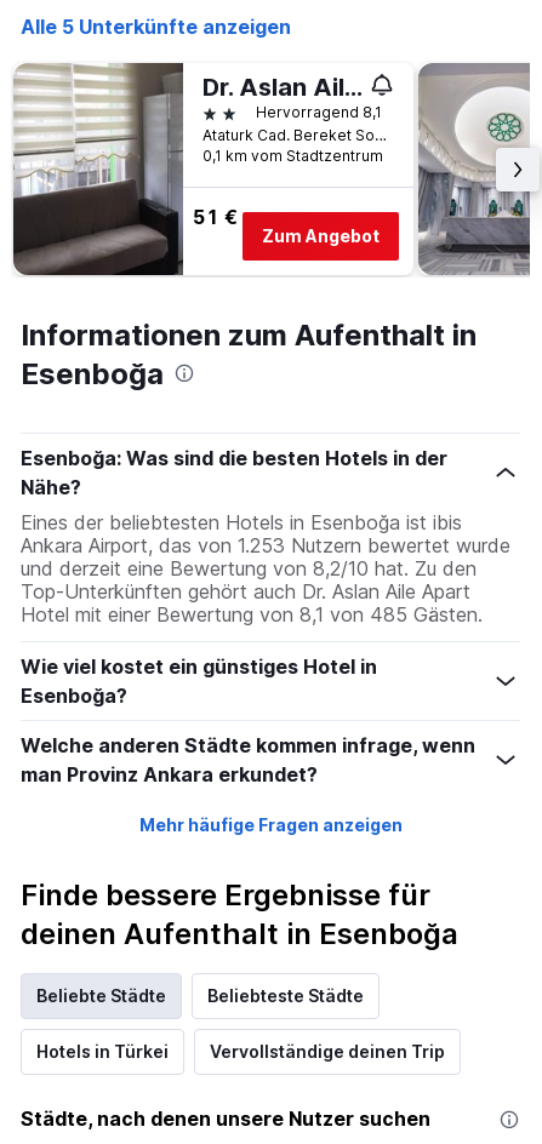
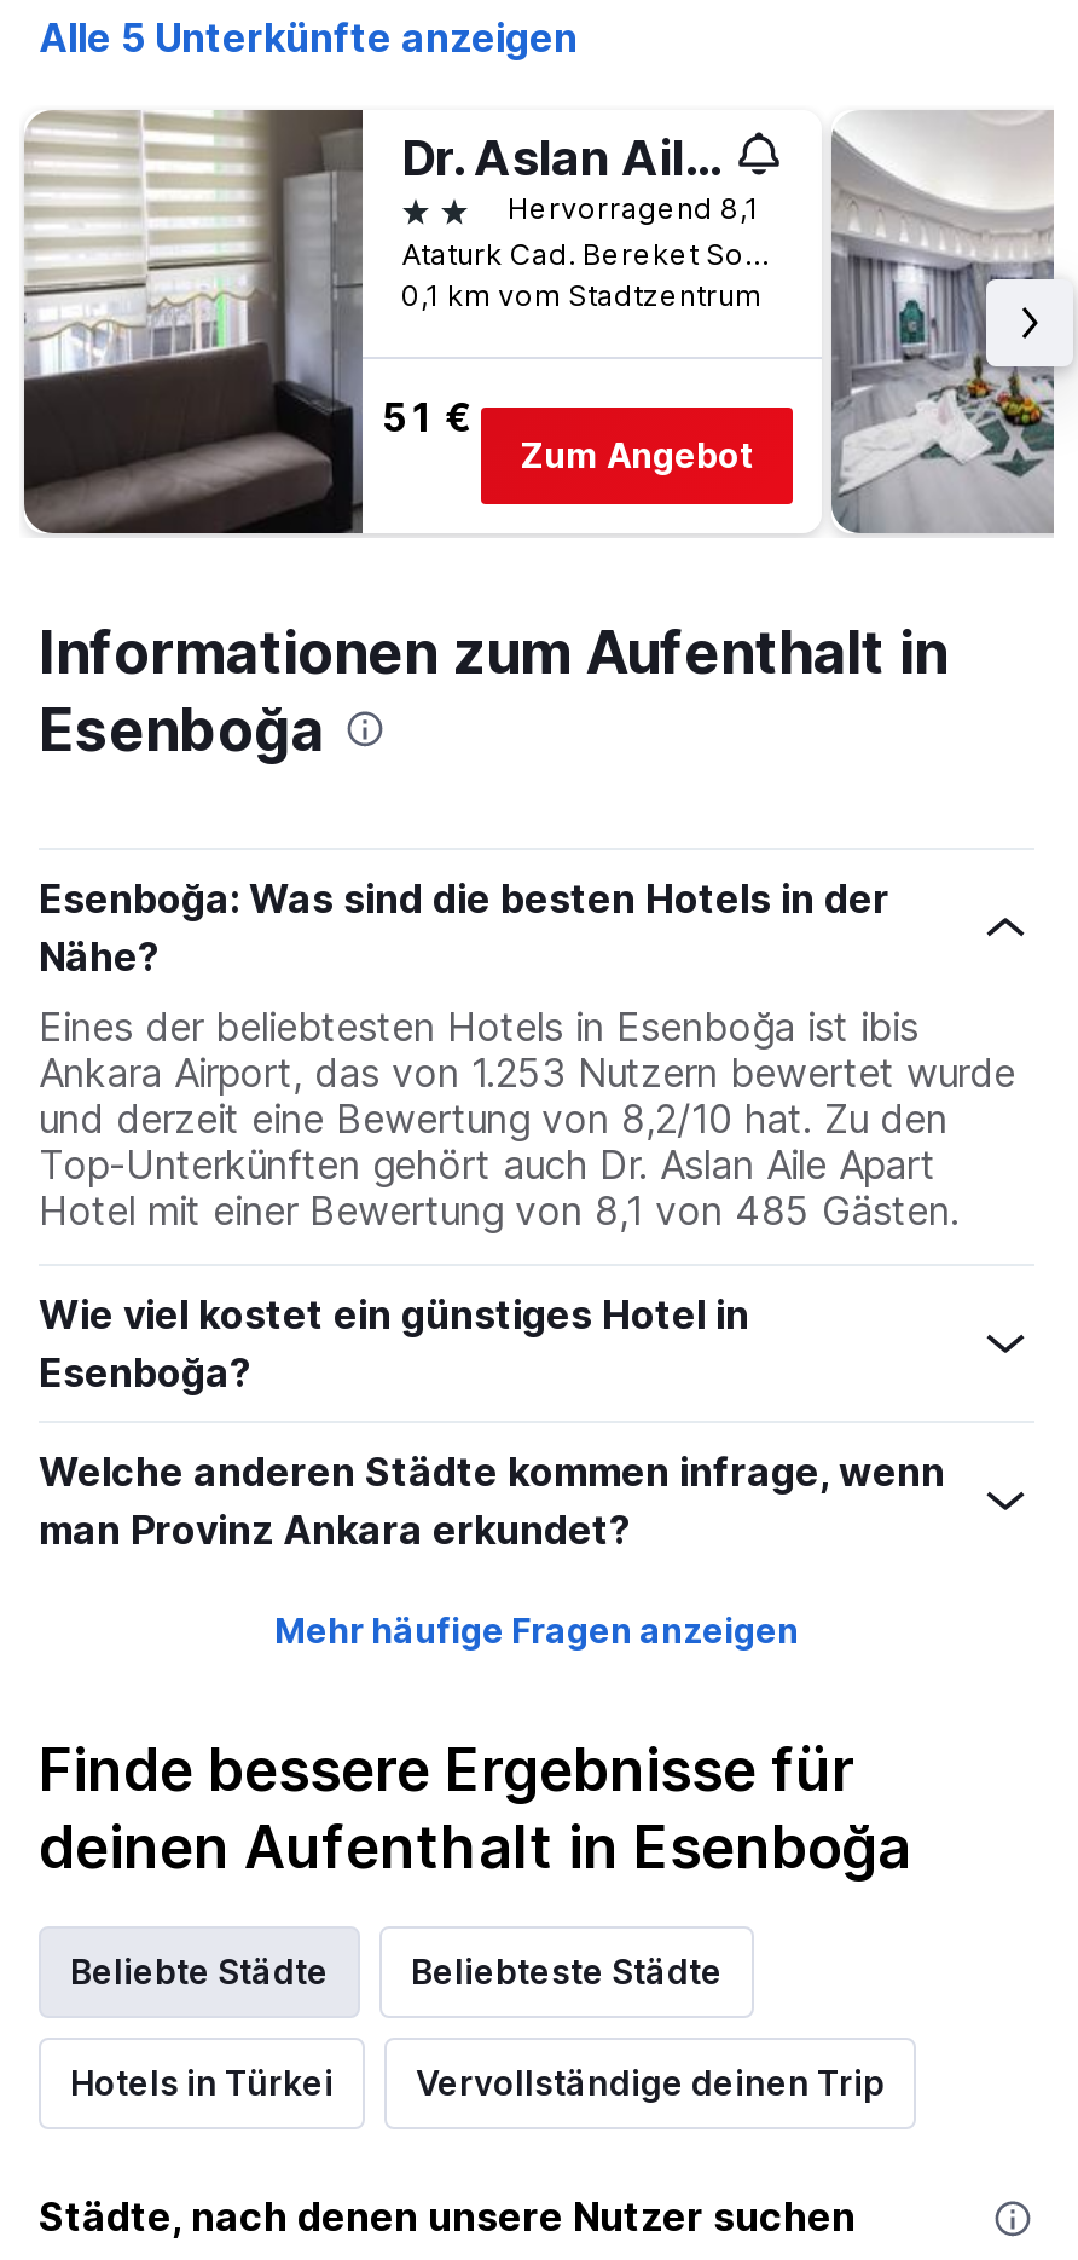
- [image]
+ [image]
